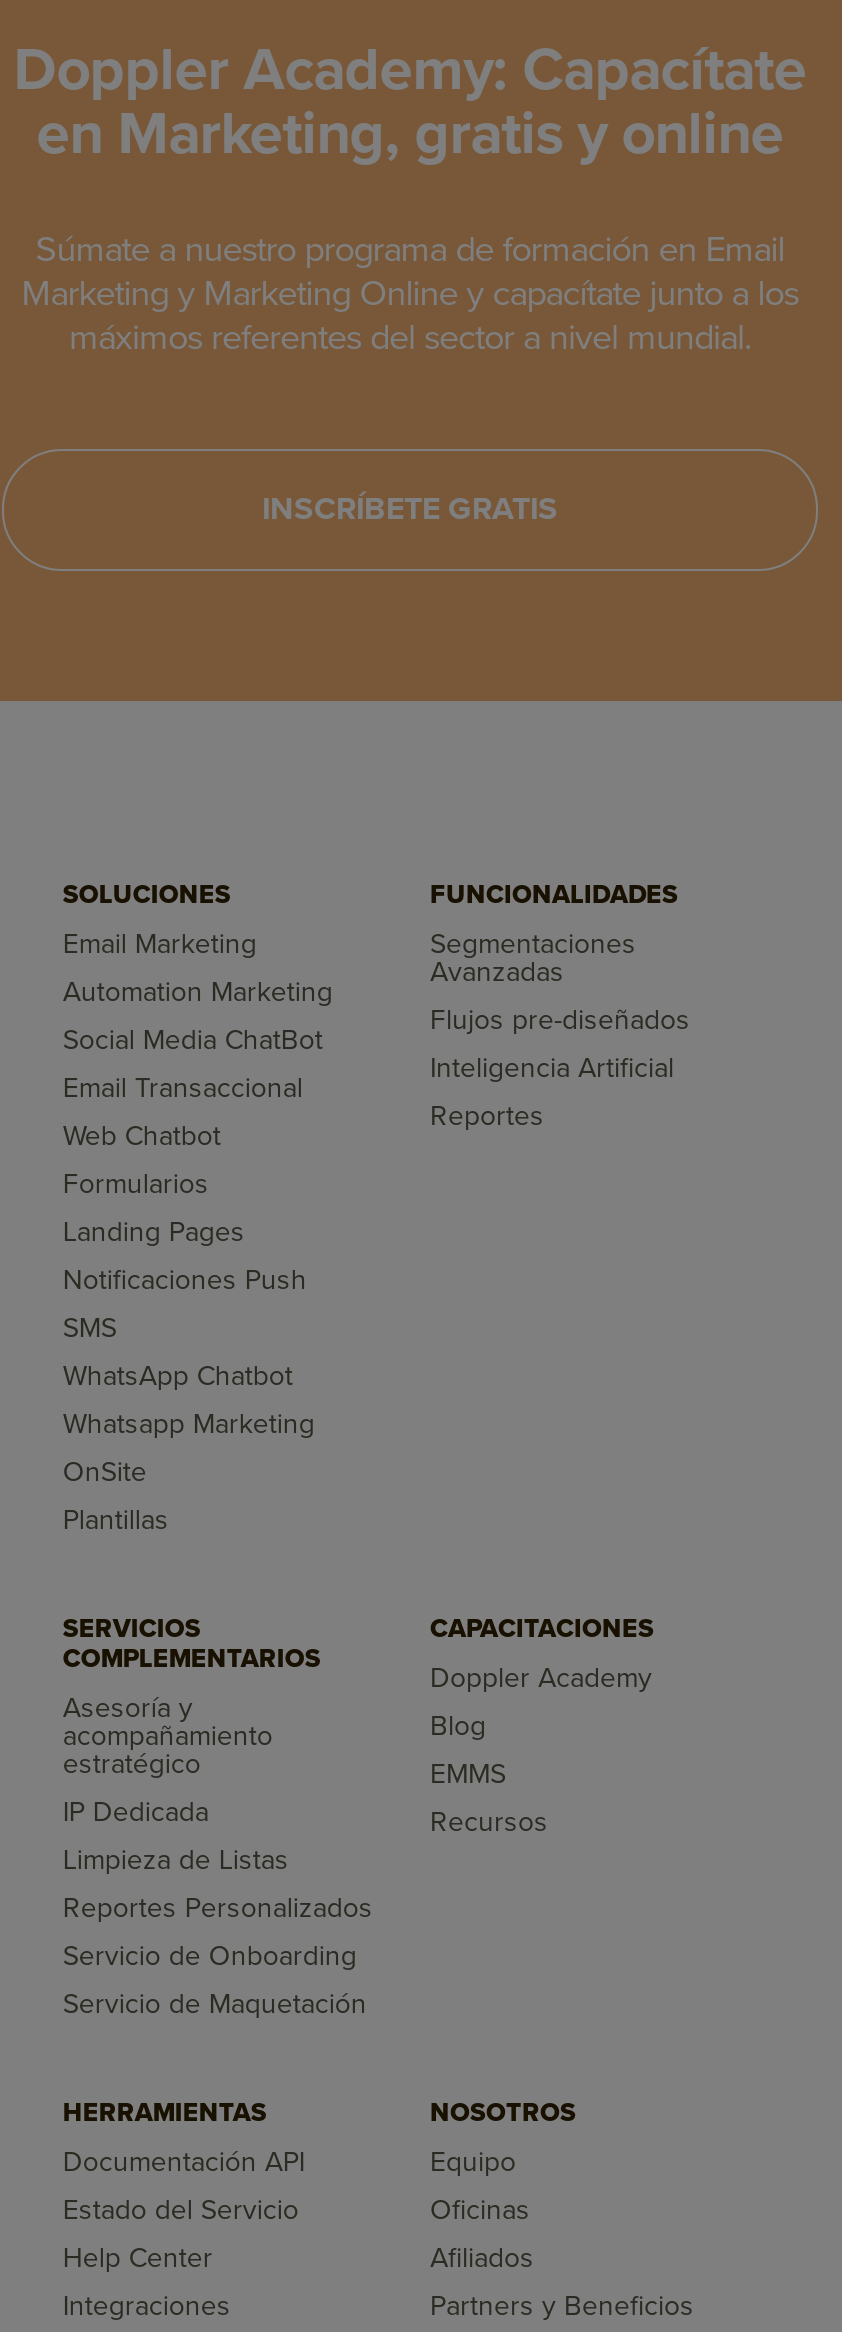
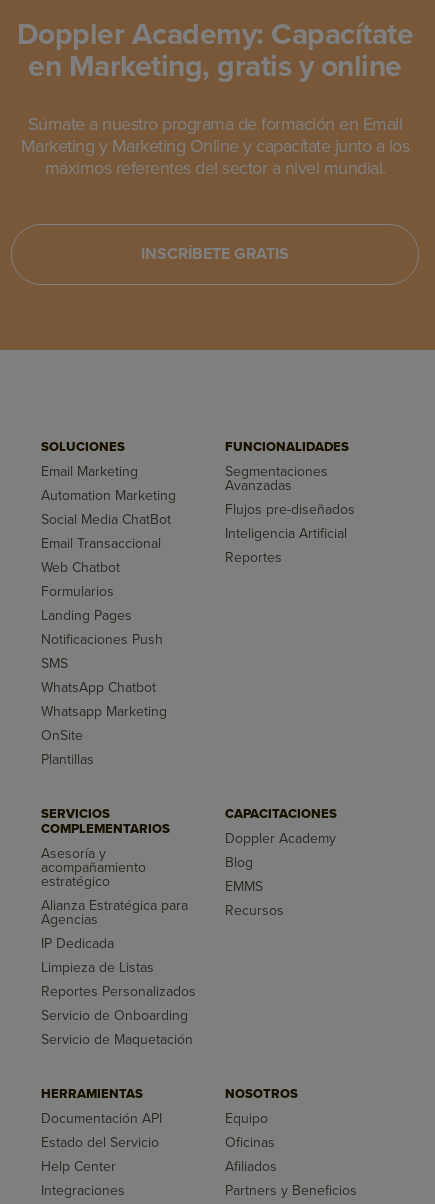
+ Alianza Estratégica para
+ Agencias
